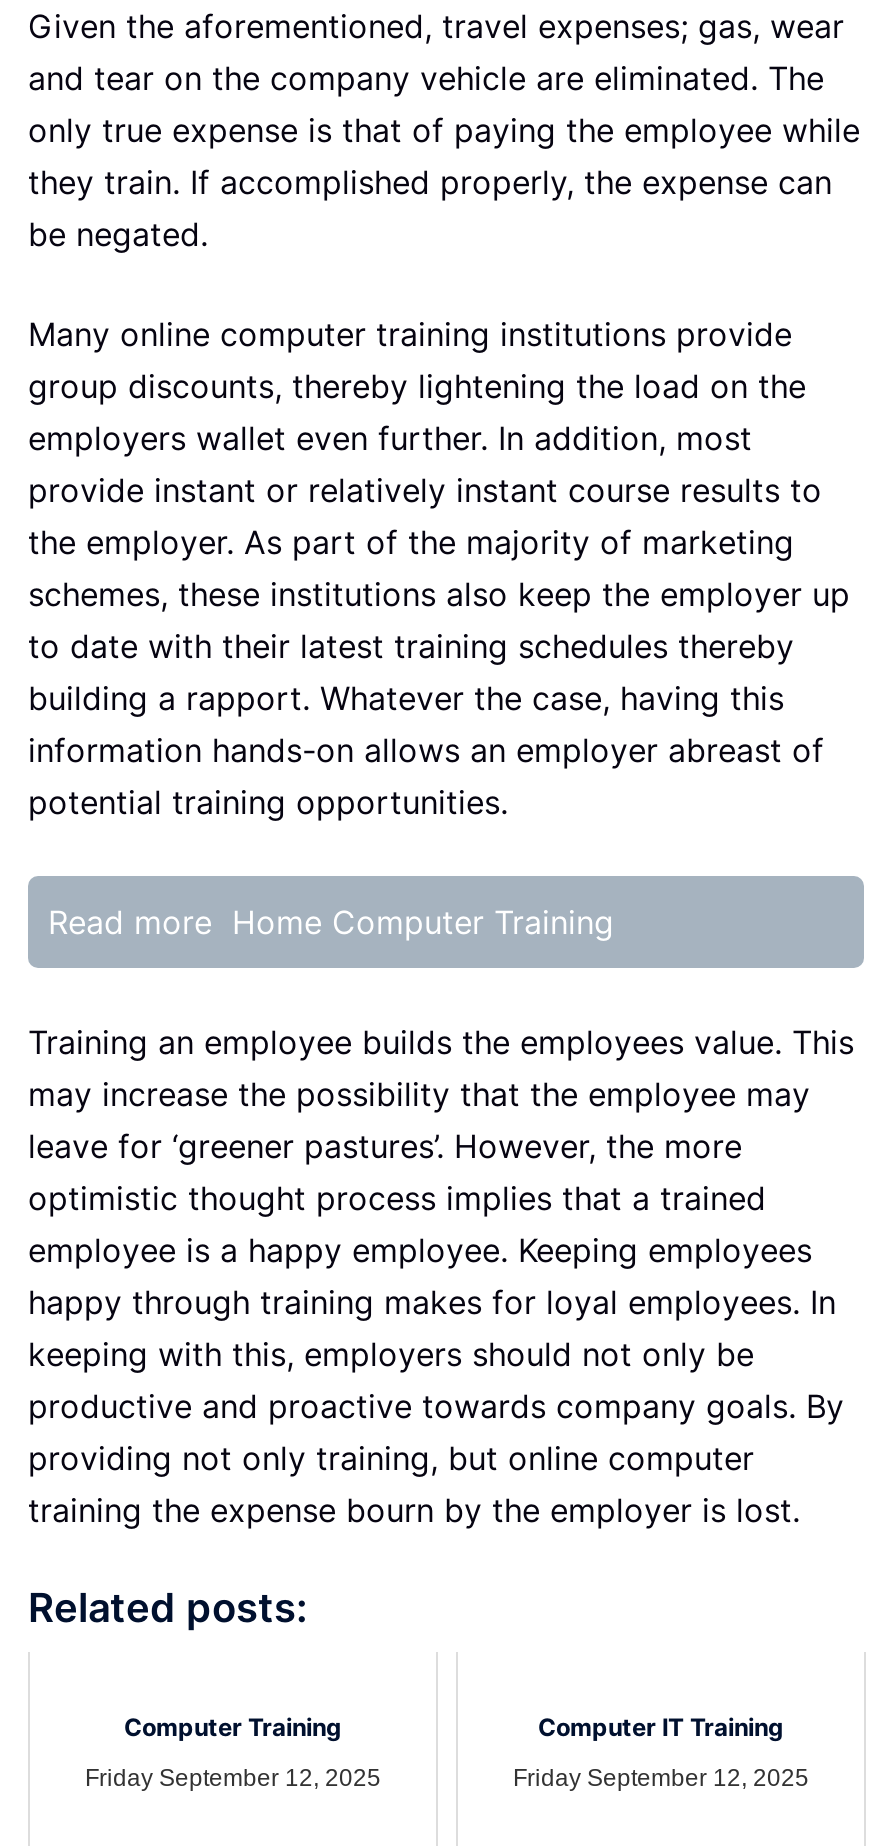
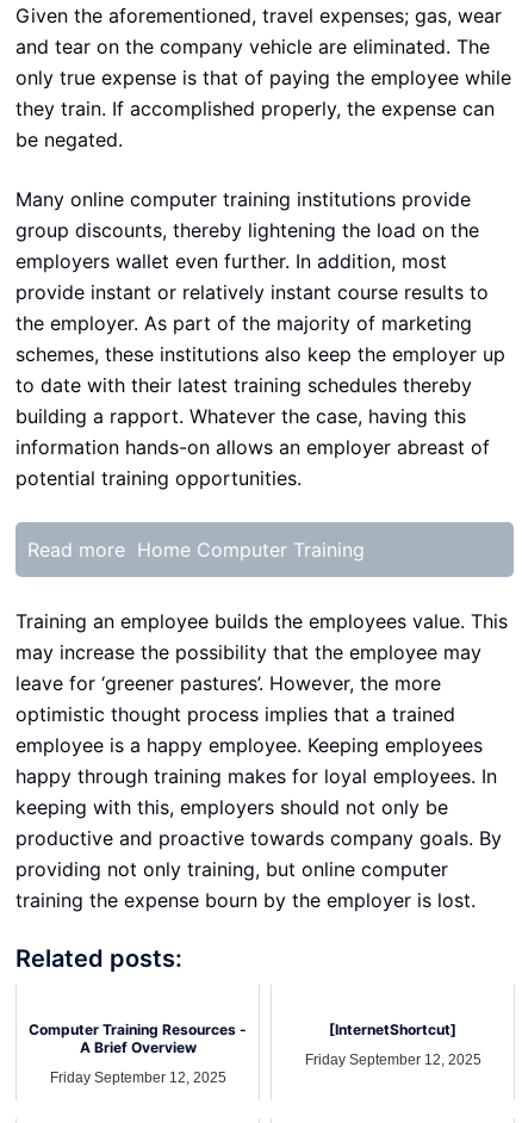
- Computer Training
+ Computer Training Resources -
+ A Brief Overview

- Computer IT Training
+ [InternetShortcut]
